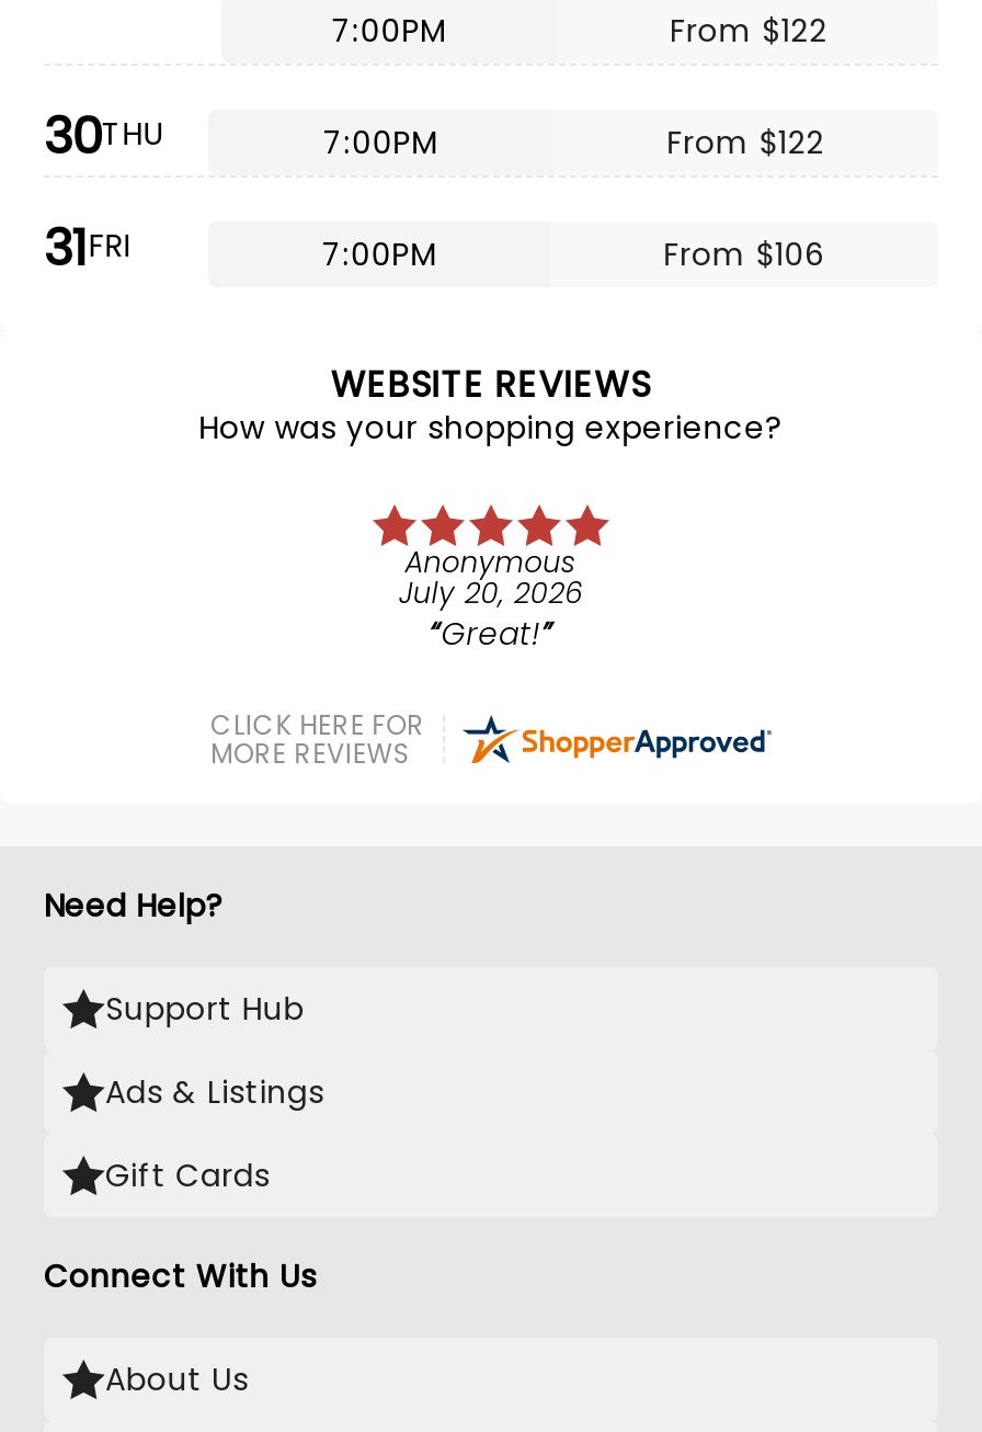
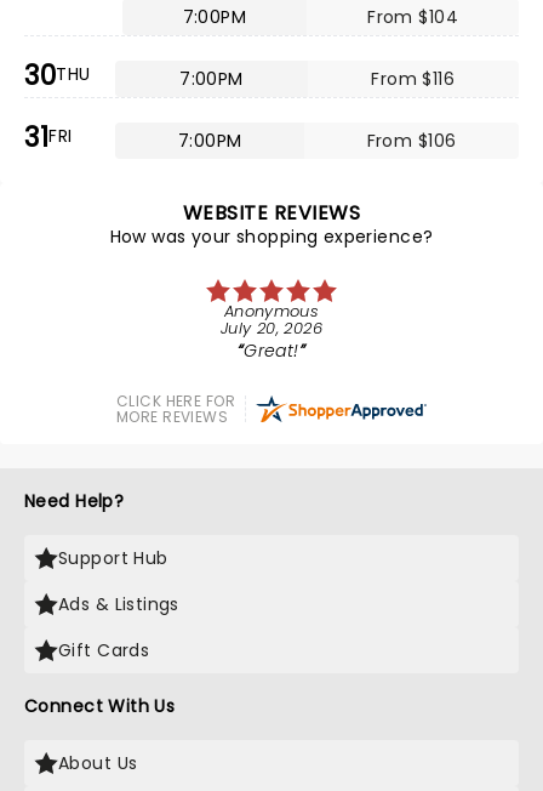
- From $122
+ From $104

- From $122
+ From $116
